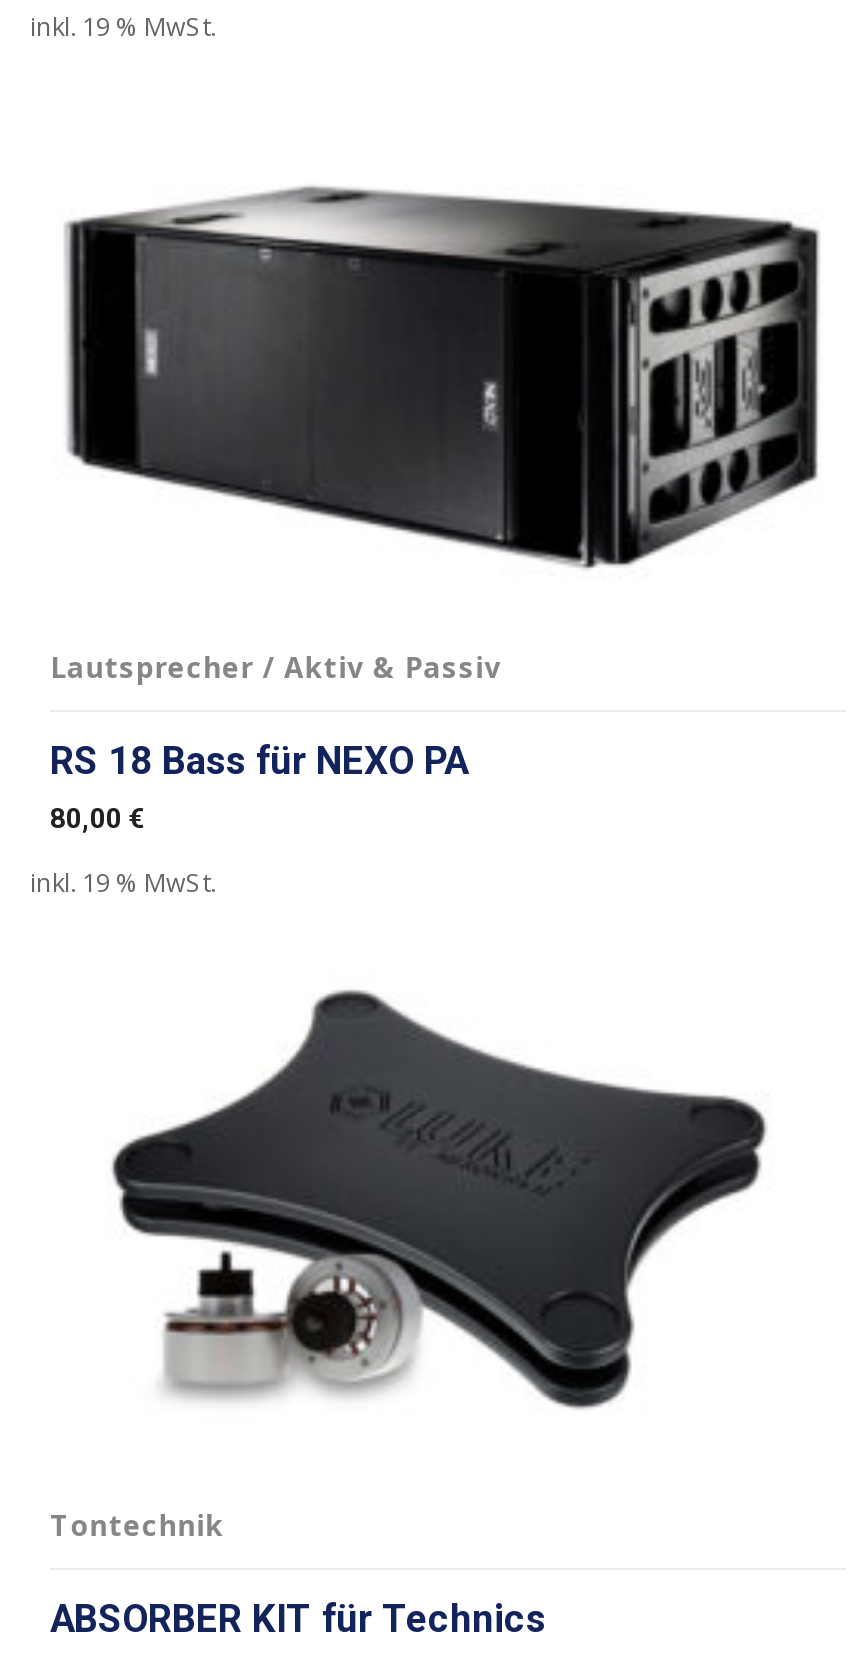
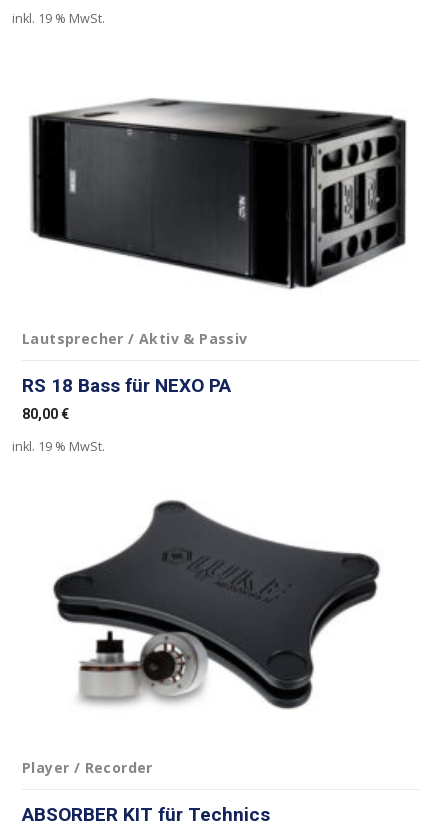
- Tontechnik
+ Player / Recorder
